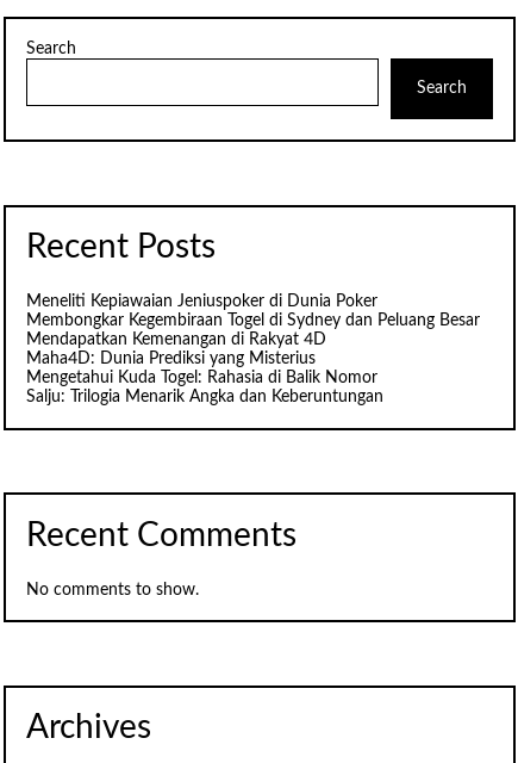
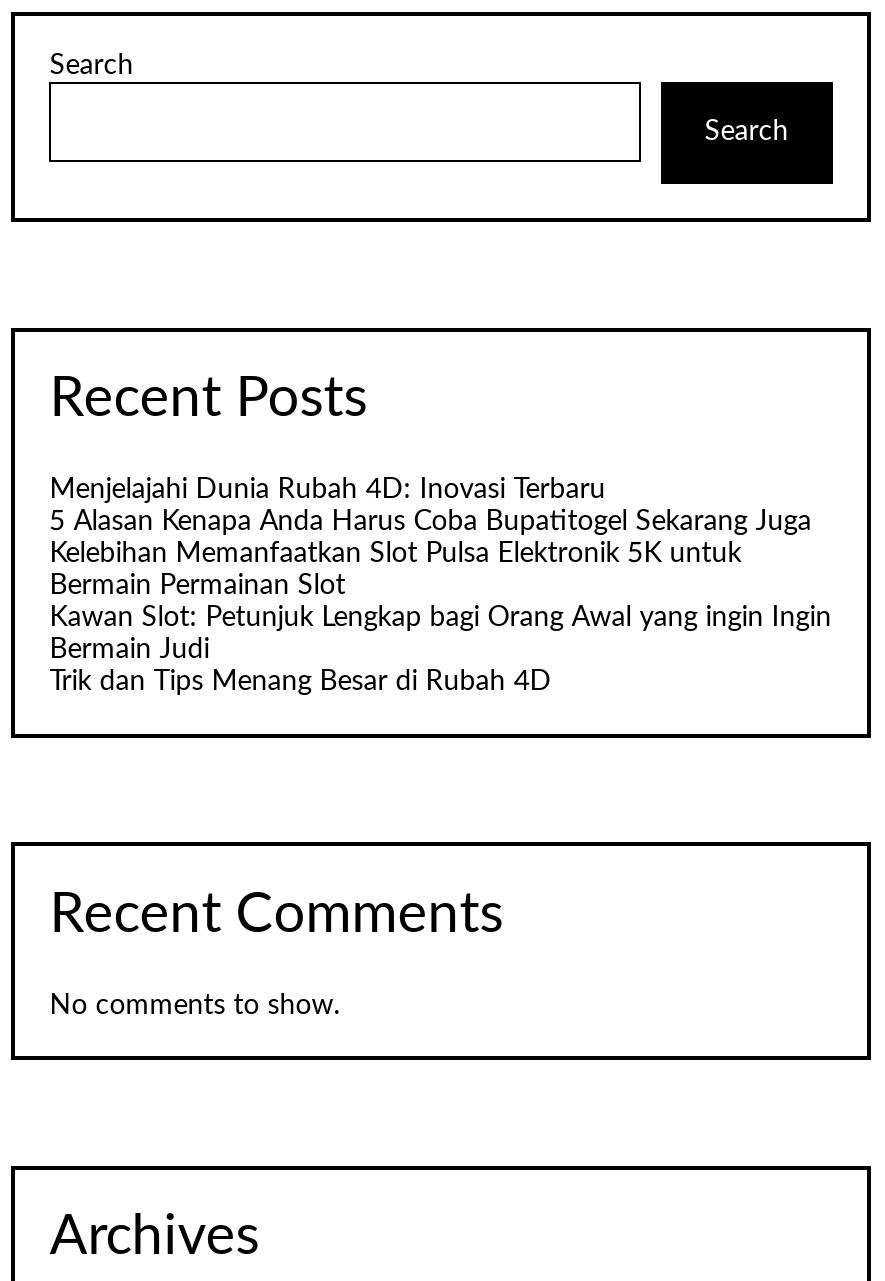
- Meneliti Kepiawaian Jeniuspoker di Dunia Poker
- Membongkar Kegembiraan Togel di Sydney dan Peluang Besar
- Mendapatkan Kemenangan di Rakyat 4D
- Maha4D: Dunia Prediksi yang Misterius
- Mengetahui Kuda Togel: Rahasia di Balik Nomor
- Salju: Trilogia Menarik Angka dan Keberuntungan
+ Menjelajahi Dunia Rubah 4D: Inovasi Terbaru
+ 5 Alasan Kenapa Anda Harus Coba Bupatitogel Sekarang Juga
+ Kelebihan Memanfaatkan Slot Pulsa Elektronik 5K untuk
+ Bermain Permainan Slot
+ Kawan Slot: Petunjuk Lengkap bagi Orang Awal yang ingin Ingin
+ Bermain Judi
+ Trik dan Tips Menang Besar di Rubah 4D
